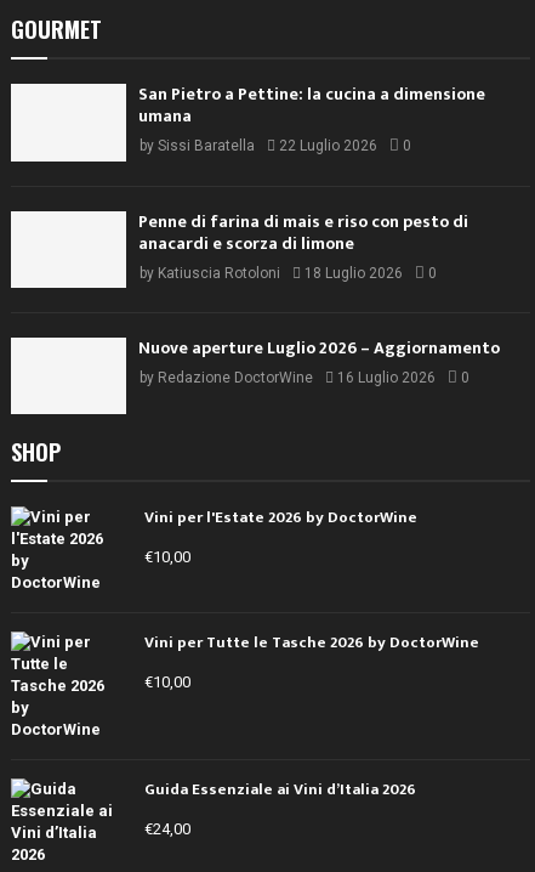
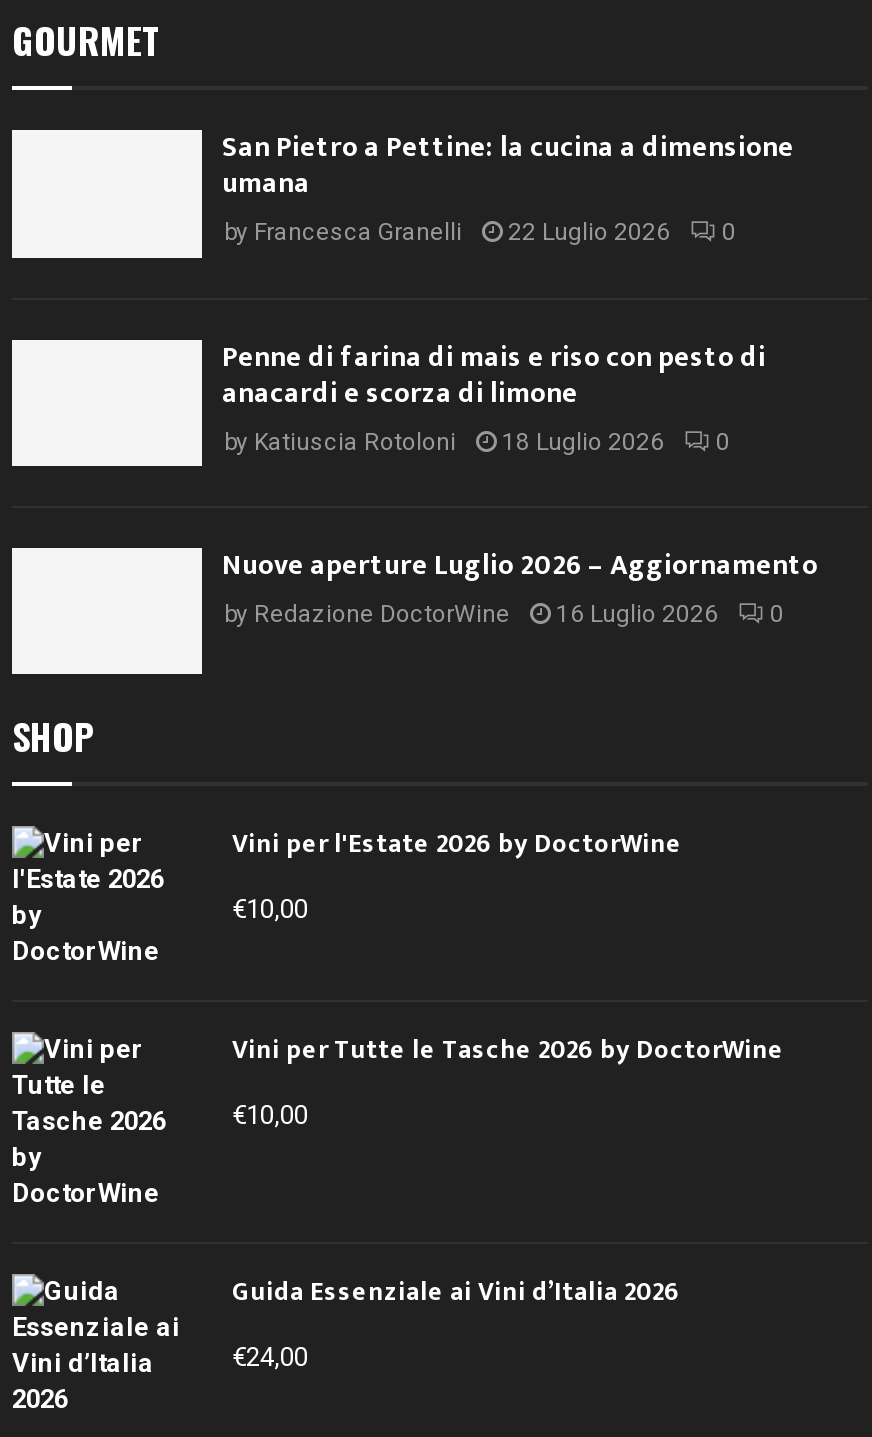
- by Sissi Baratella
+ by Francesca Granelli
